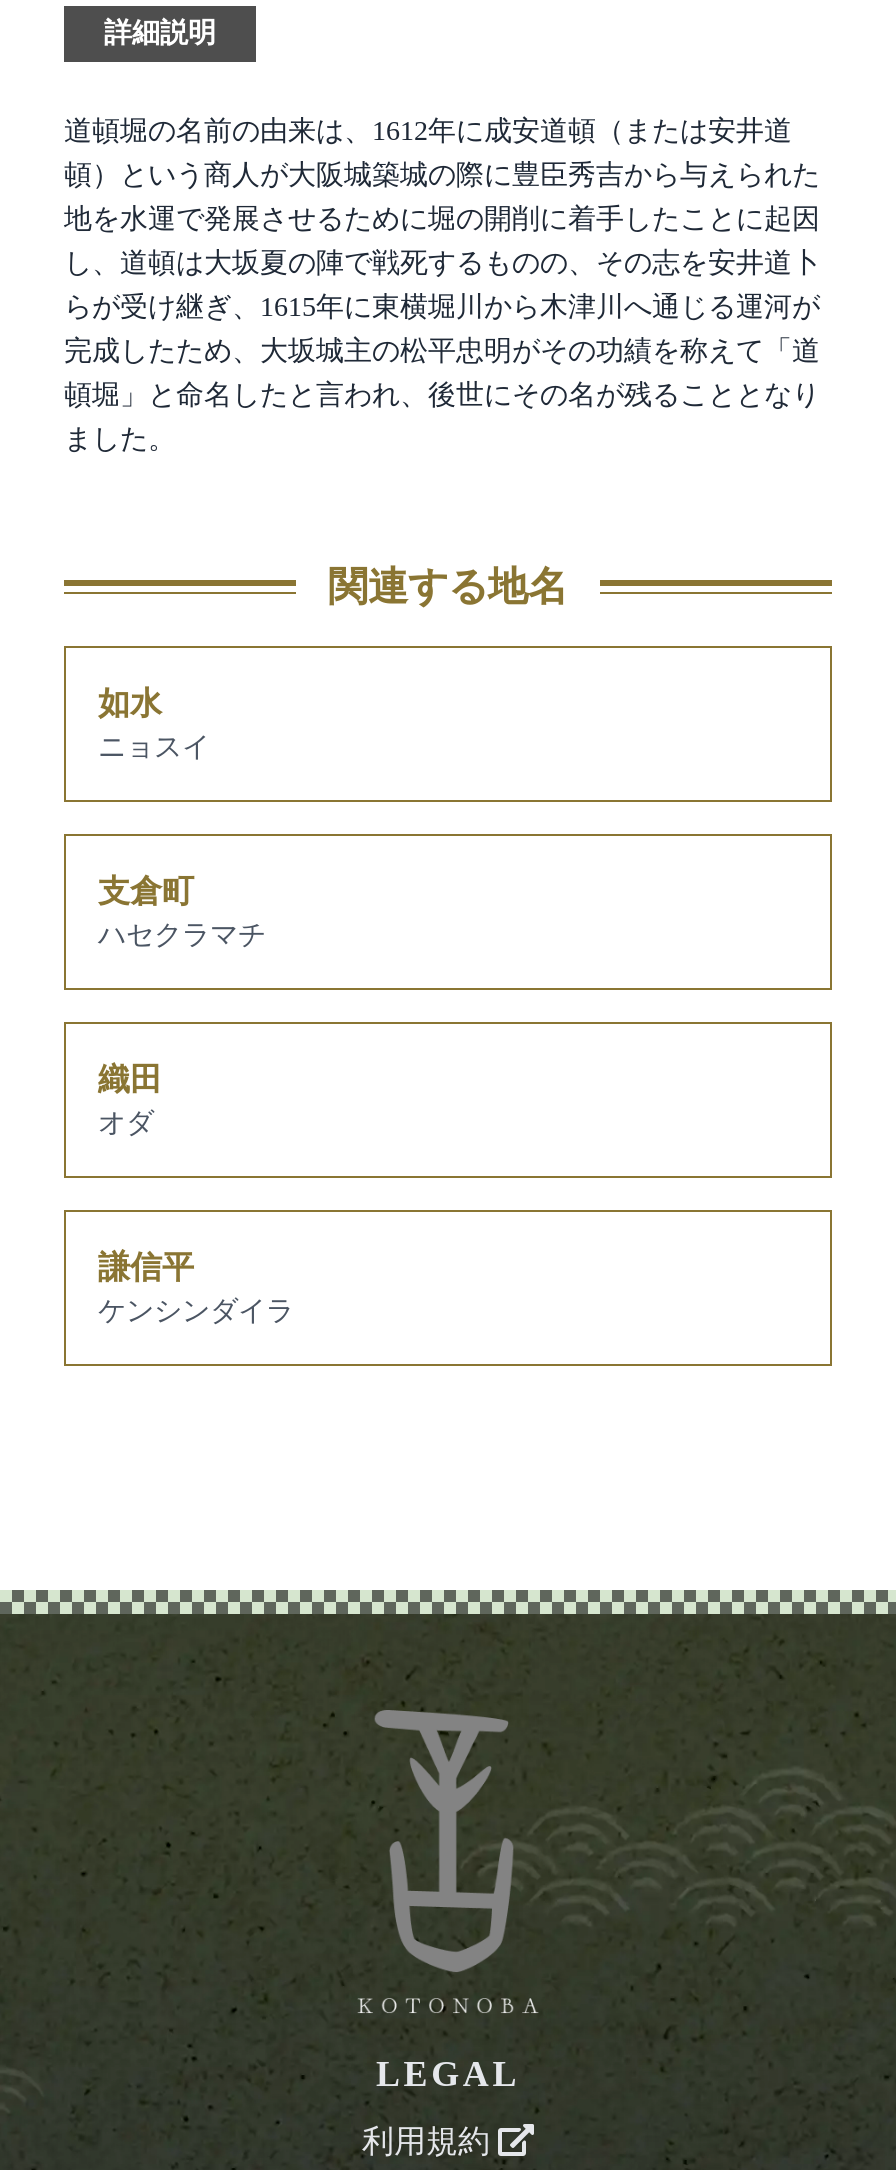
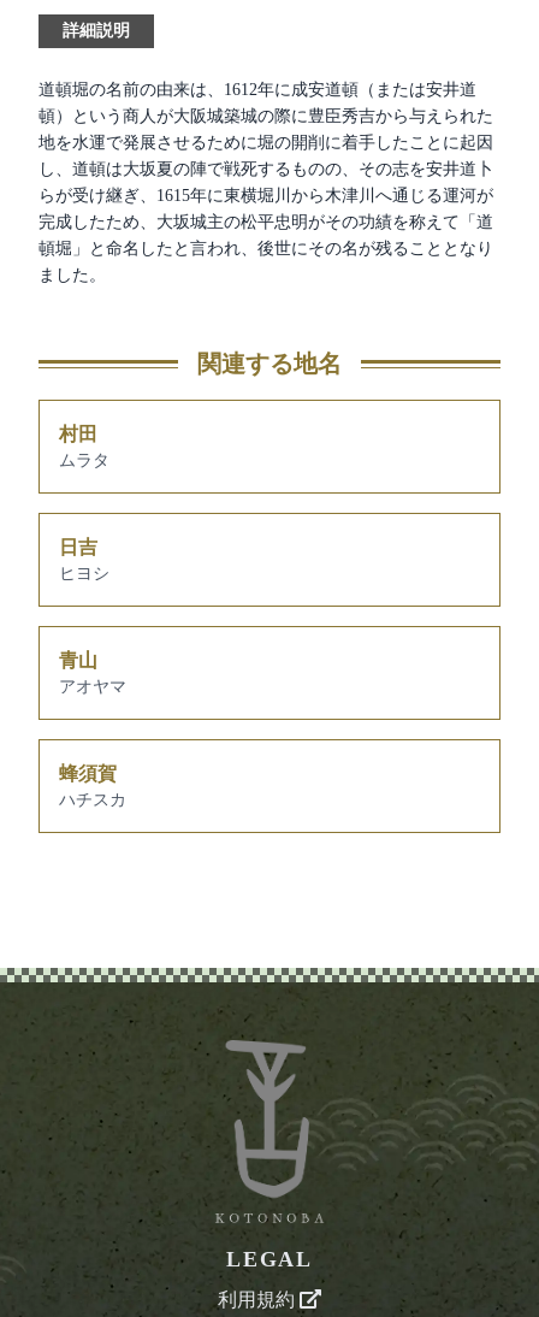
- 如水
- ニョスイ
+ 村田
+ ムラタ

- 支倉町
- ハセクラマチ
+ 日吉
+ ヒヨシ

- 織田
- オダ
+ 青山
+ アオヤマ

- 謙信平
- ケンシンダイラ
+ 蜂須賀
+ ハチスカ
